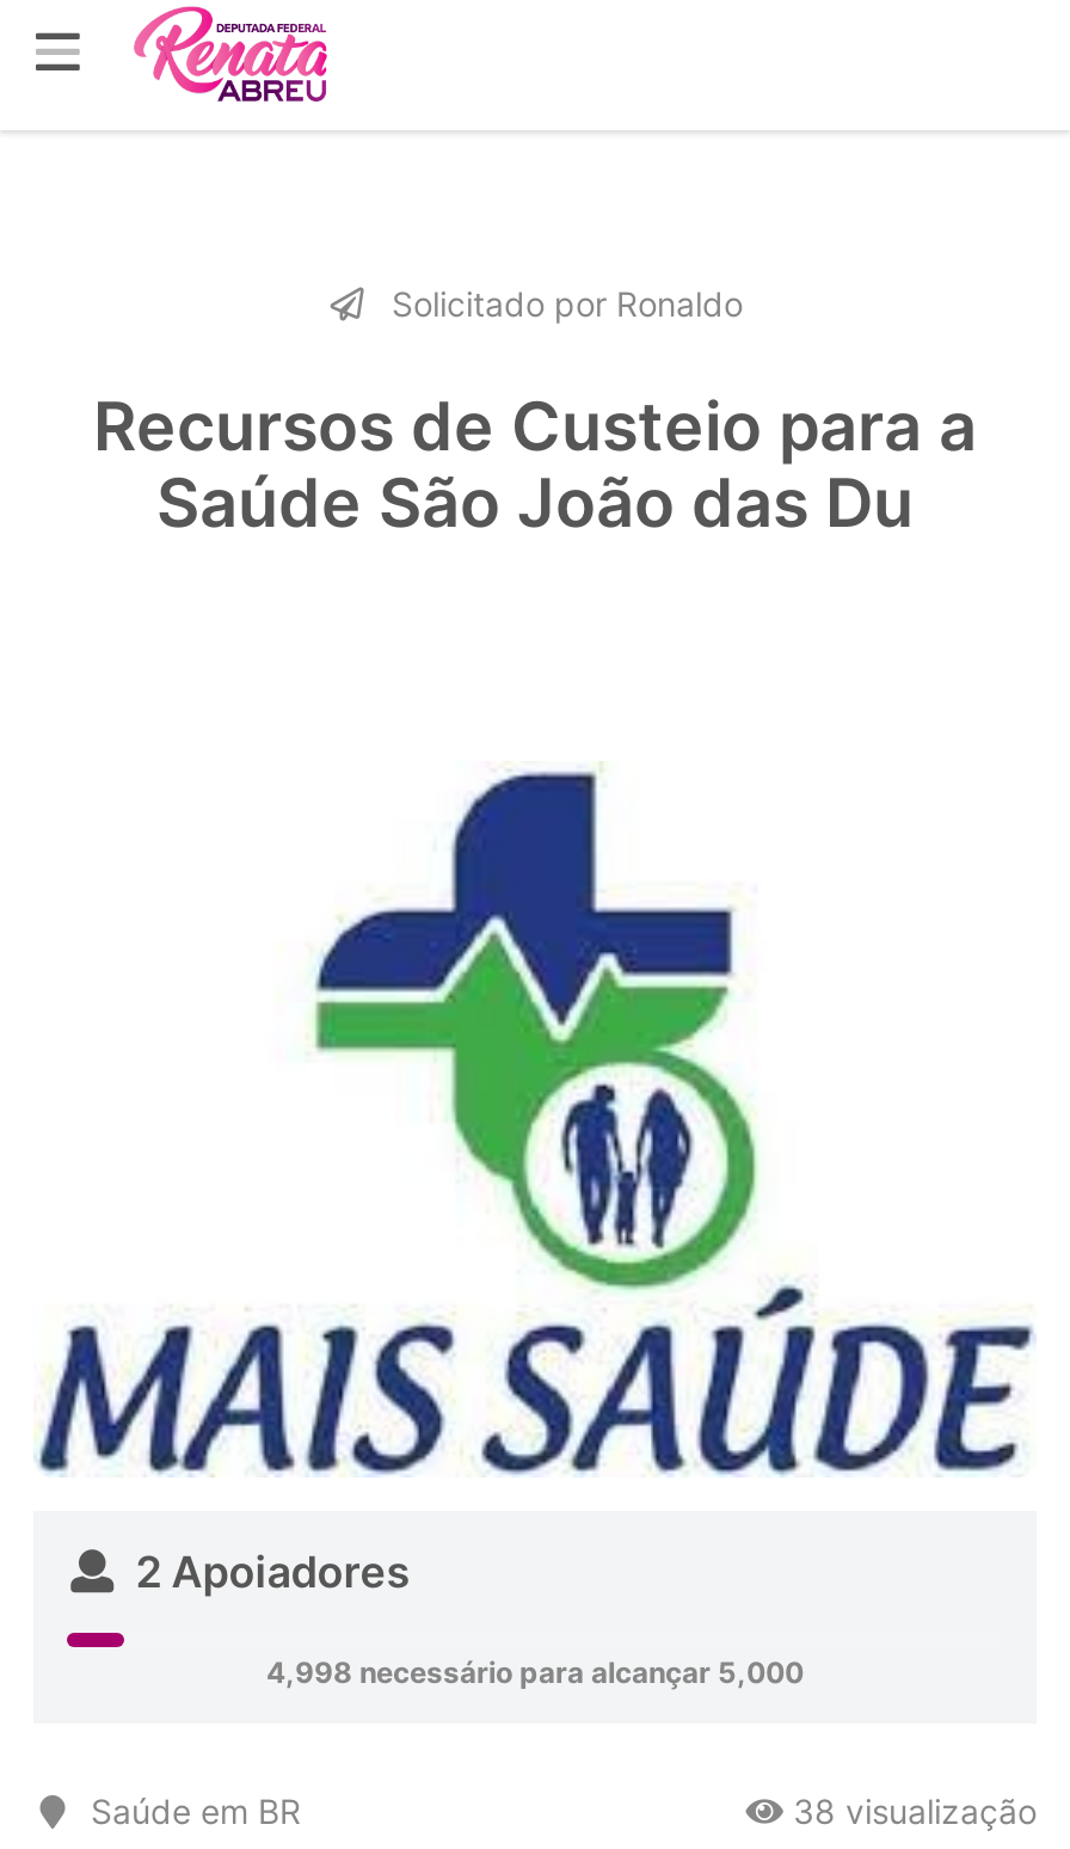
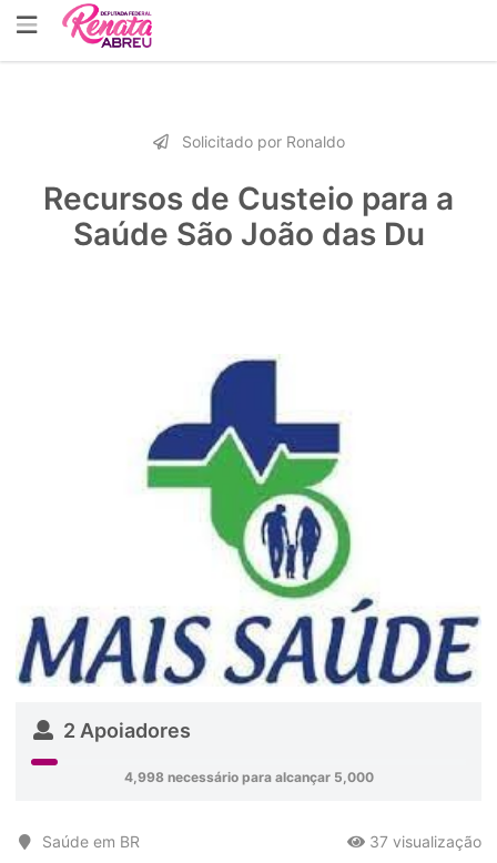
- 38 visualização
+ 37 visualização
